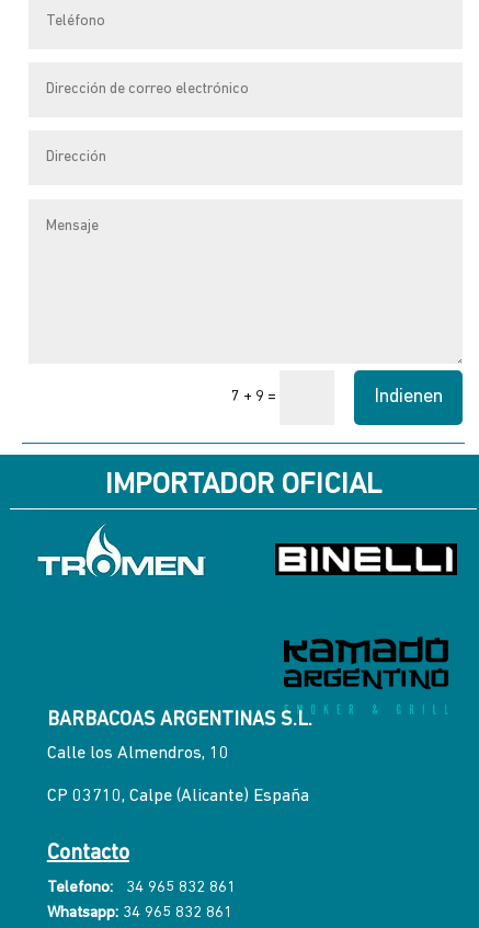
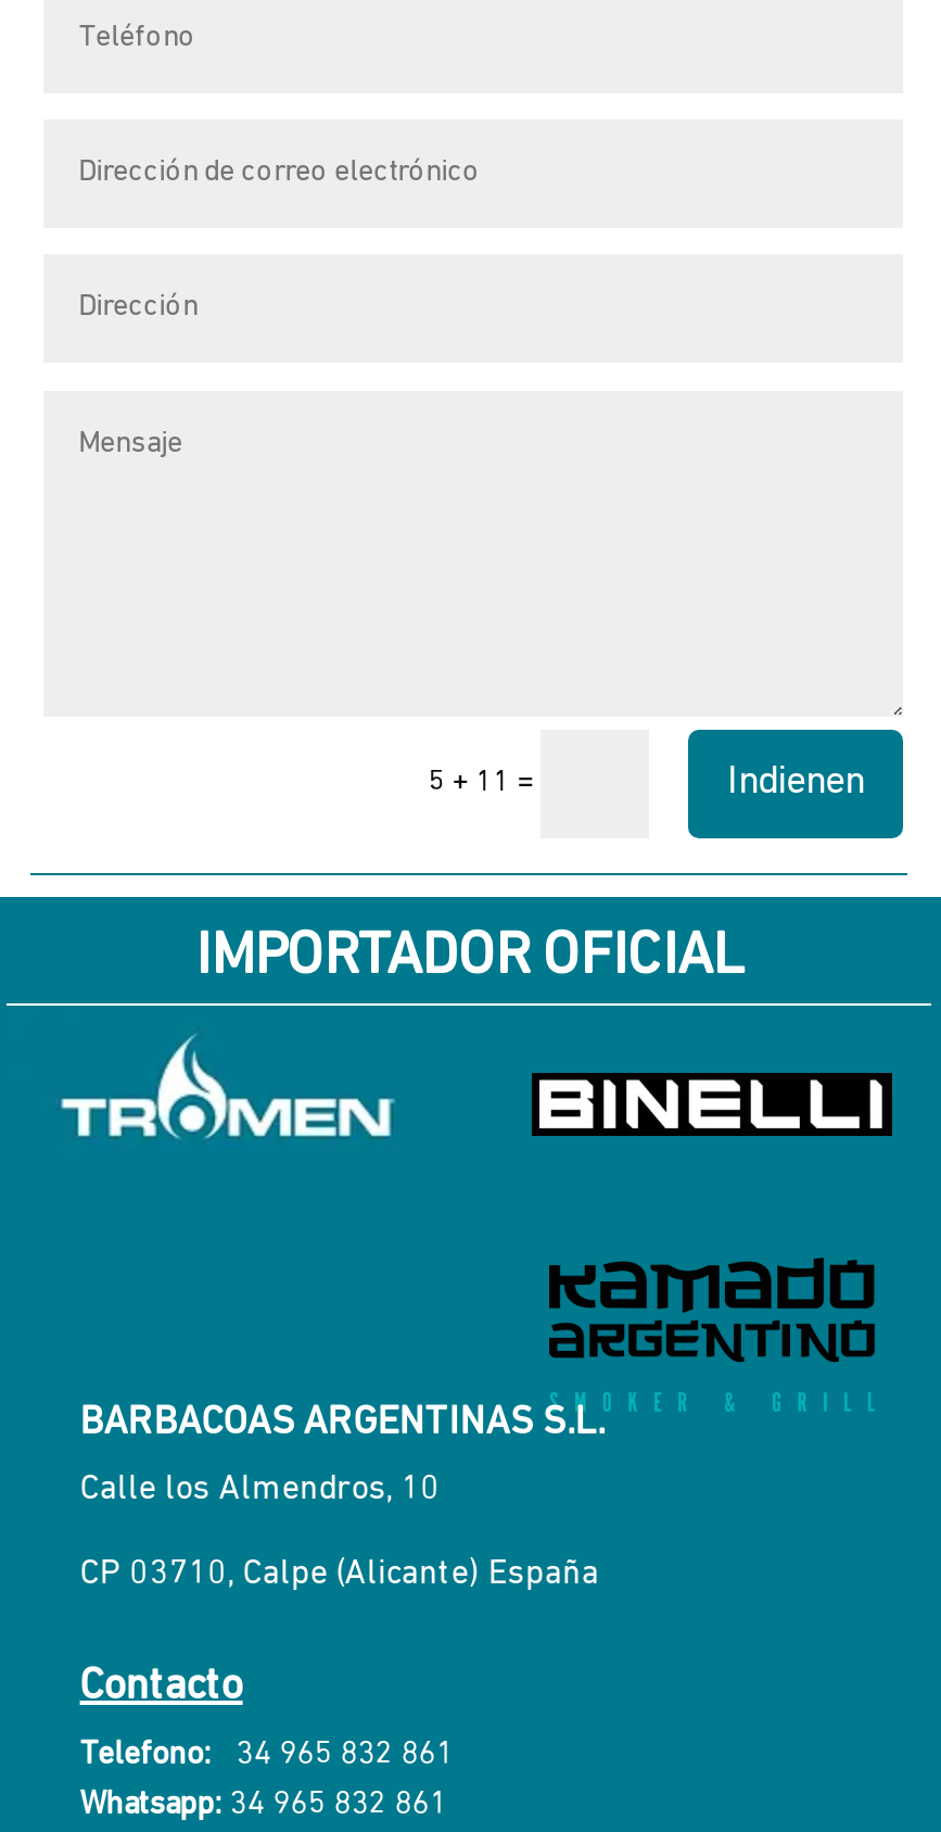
- 7 + 9 =
+ 5 + 11 =
